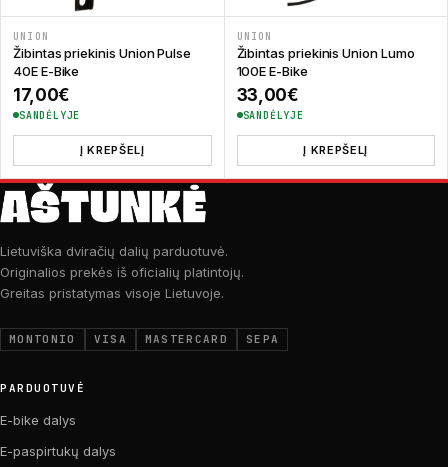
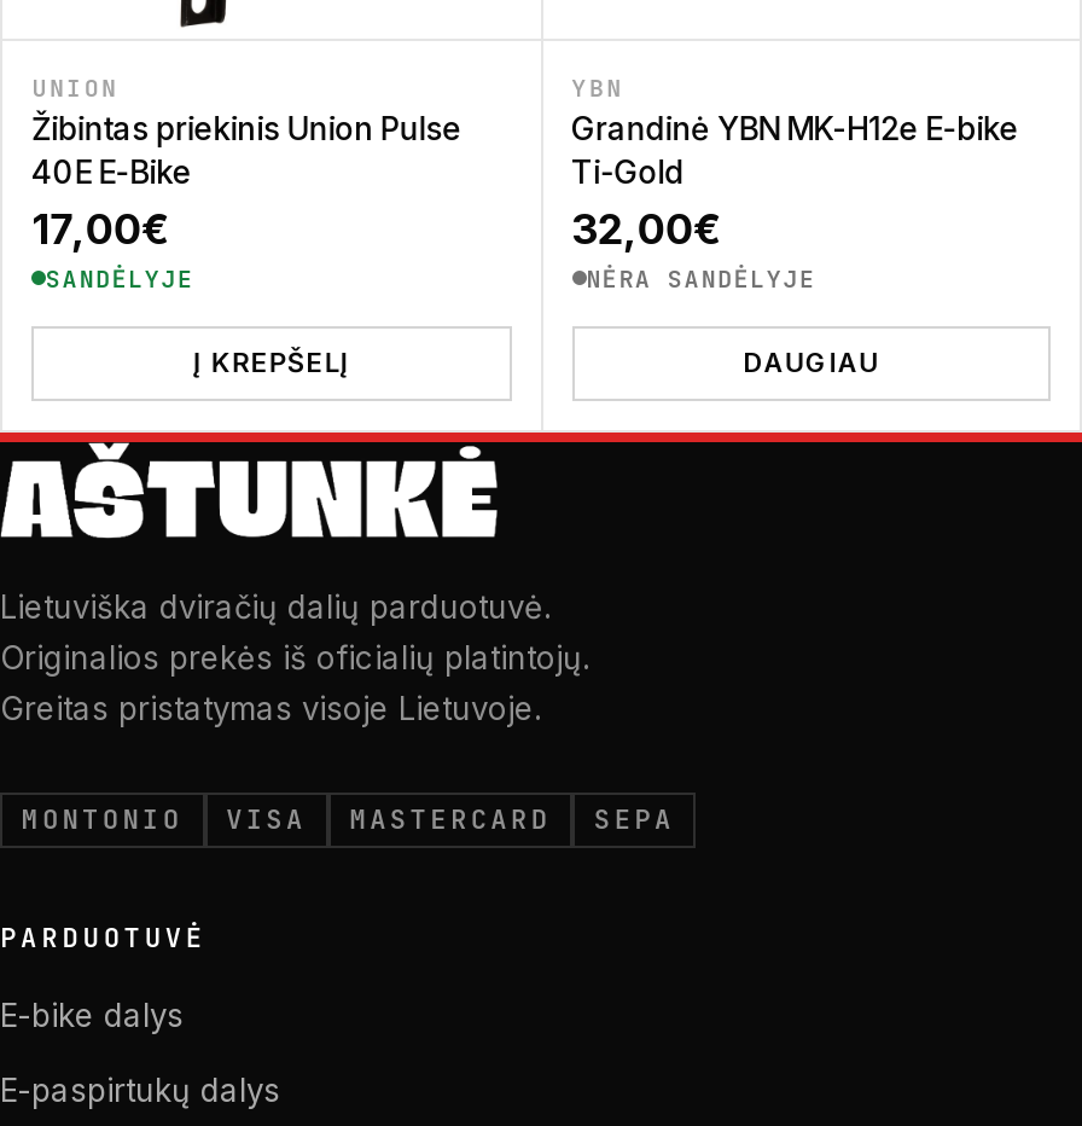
- UNION
- Žibintas priekinis Union Lumo
- 100E E-Bike
- 33,00€
- SANDĖLYJE
+ YBN
+ Grandinė YBN MK-H12e E-bike
+ Ti-Gold
+ 32,00€
+ NĖRA SANDĖLYJE

- Į KREPŠELĮ
+ DAUGIAU
